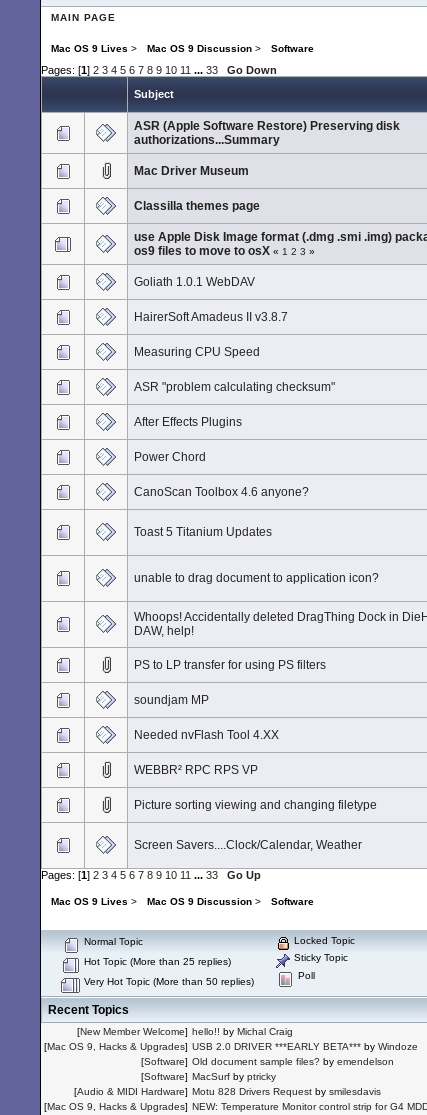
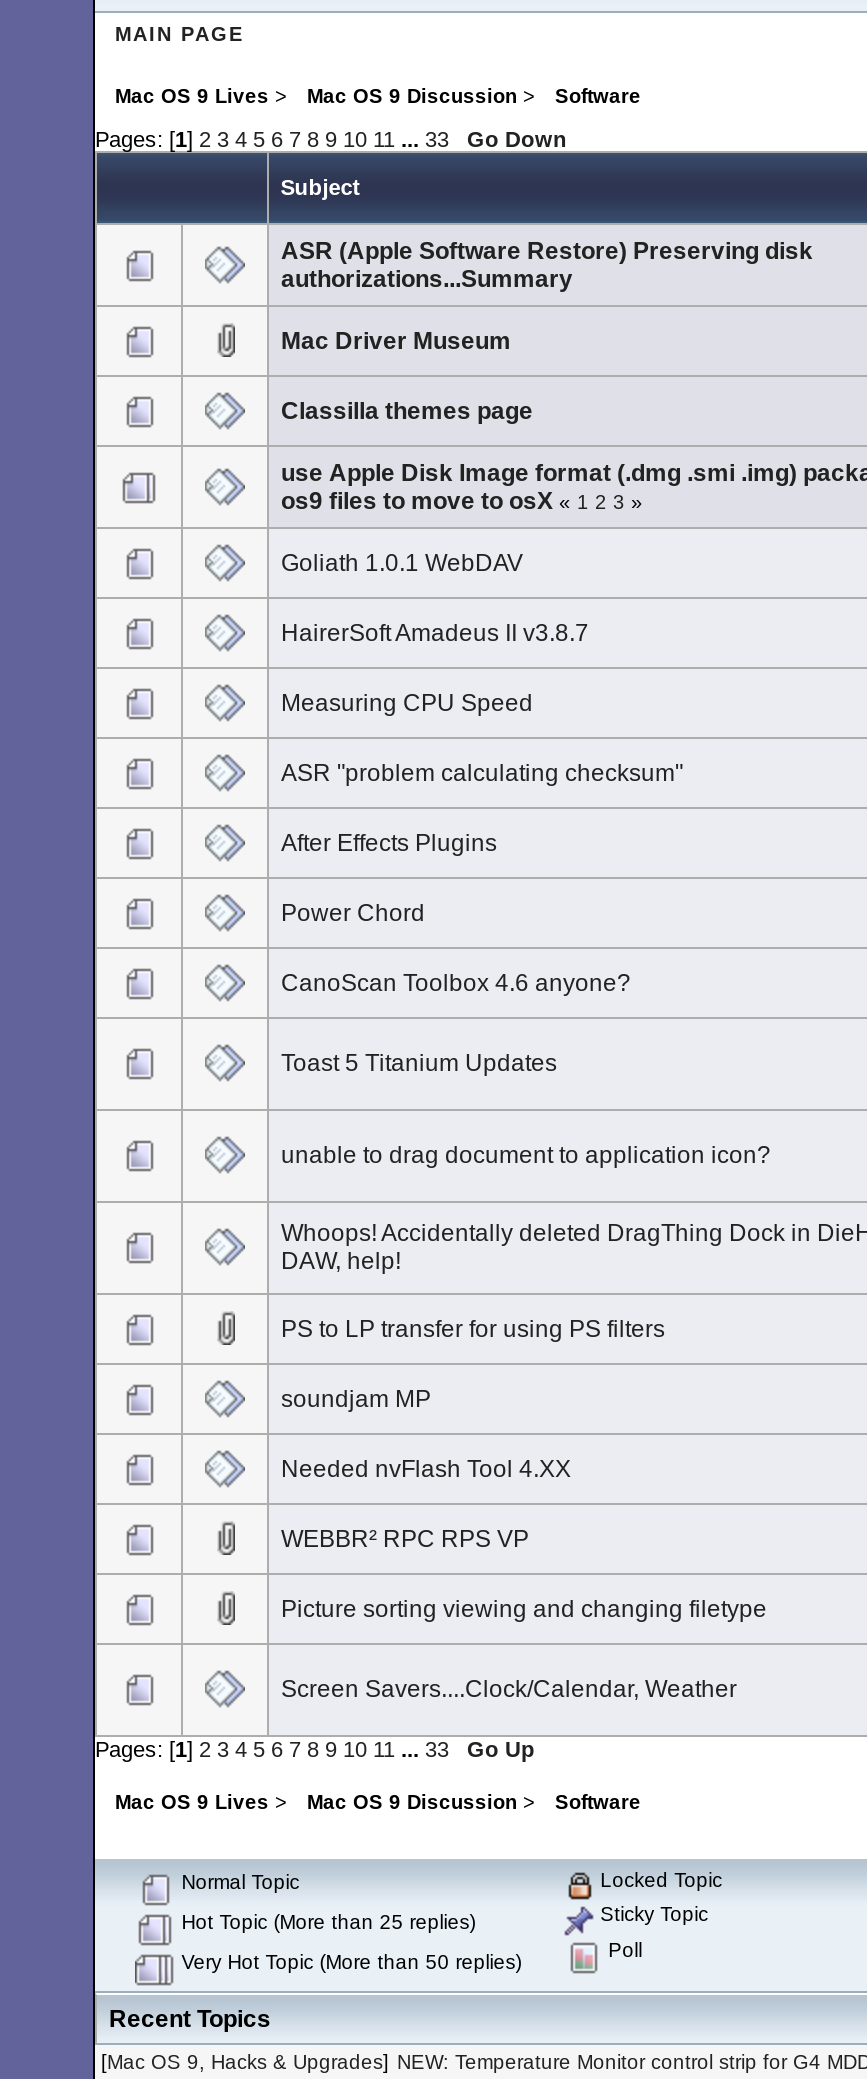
- [New Member Welcome] hello!! by Michal Craig
- [Mac OS 9, Hacks & Upgrades] USB 2.0 DRIVER ***EARLY BETA*** by Windoze
- [Software] Old document sample files? by emendelson
- [Software] MacSurf by ptricky
- [Audio & MIDI Hardware] Motu 828 Drivers Request by smilesdavis
